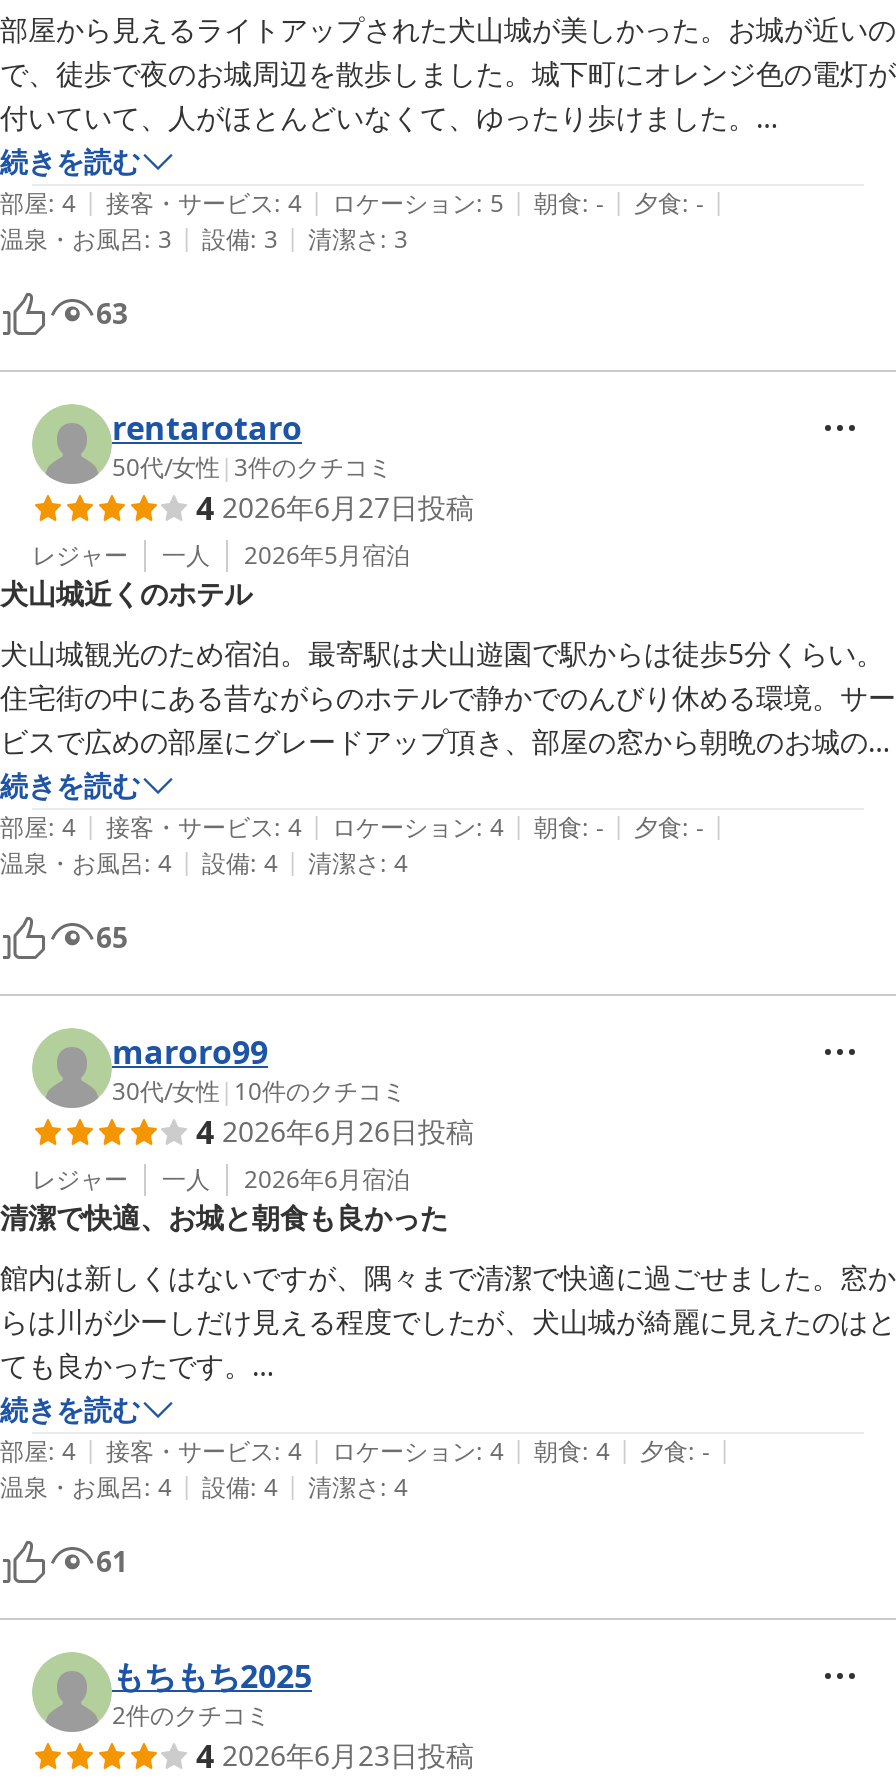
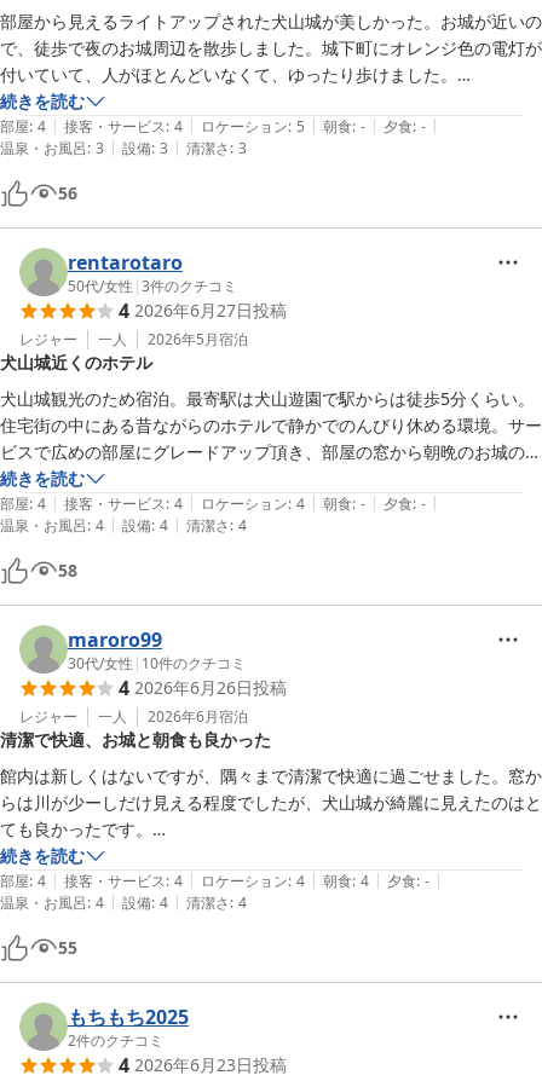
- 63
+ 56

- 65
+ 58

- 61
+ 55
